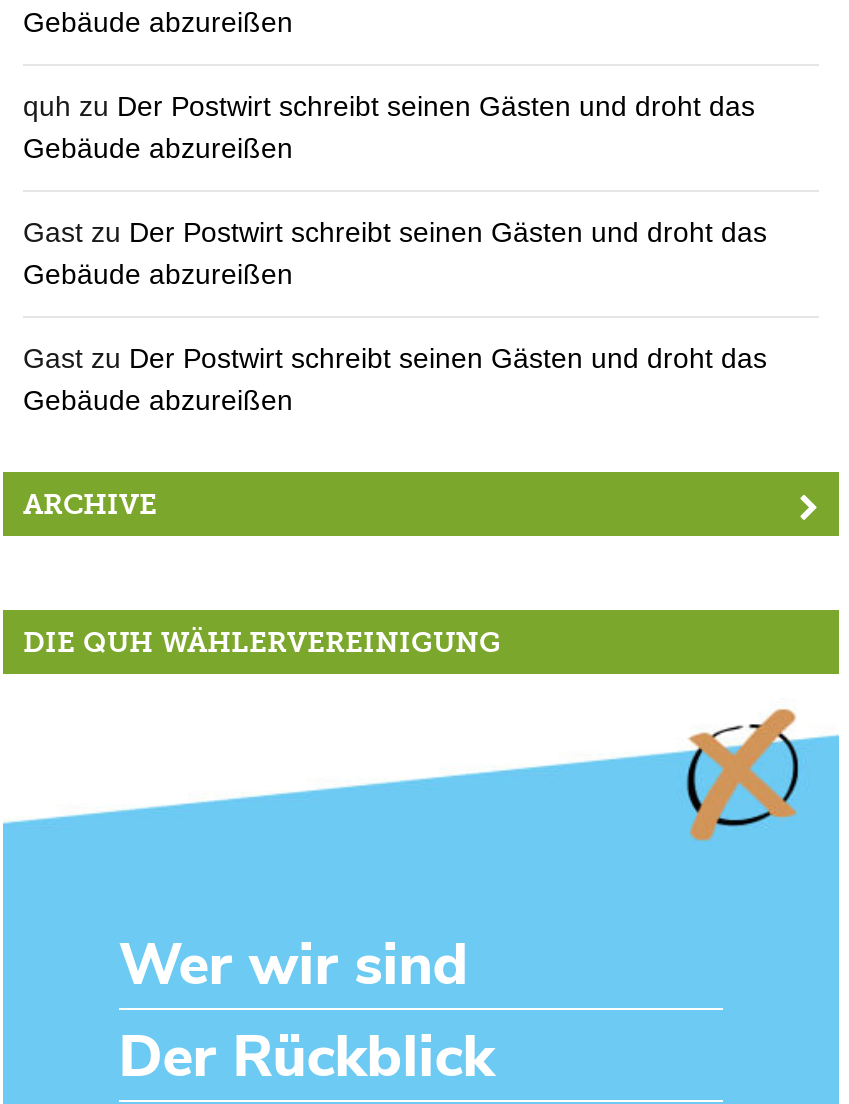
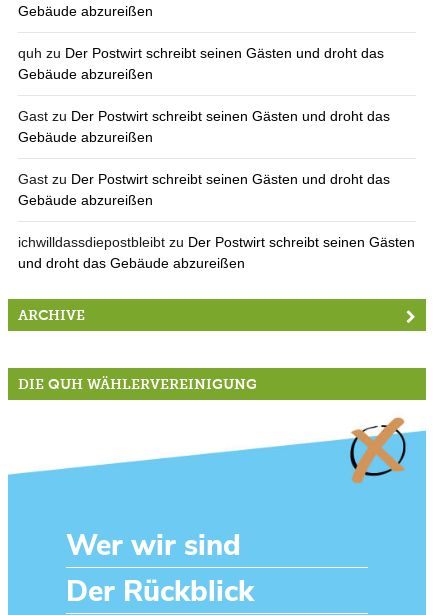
+ ichwilldassdiepostbleibt zu Der Postwirt schreibt seinen Gästen
+ und droht das Gebäude abzureißen
